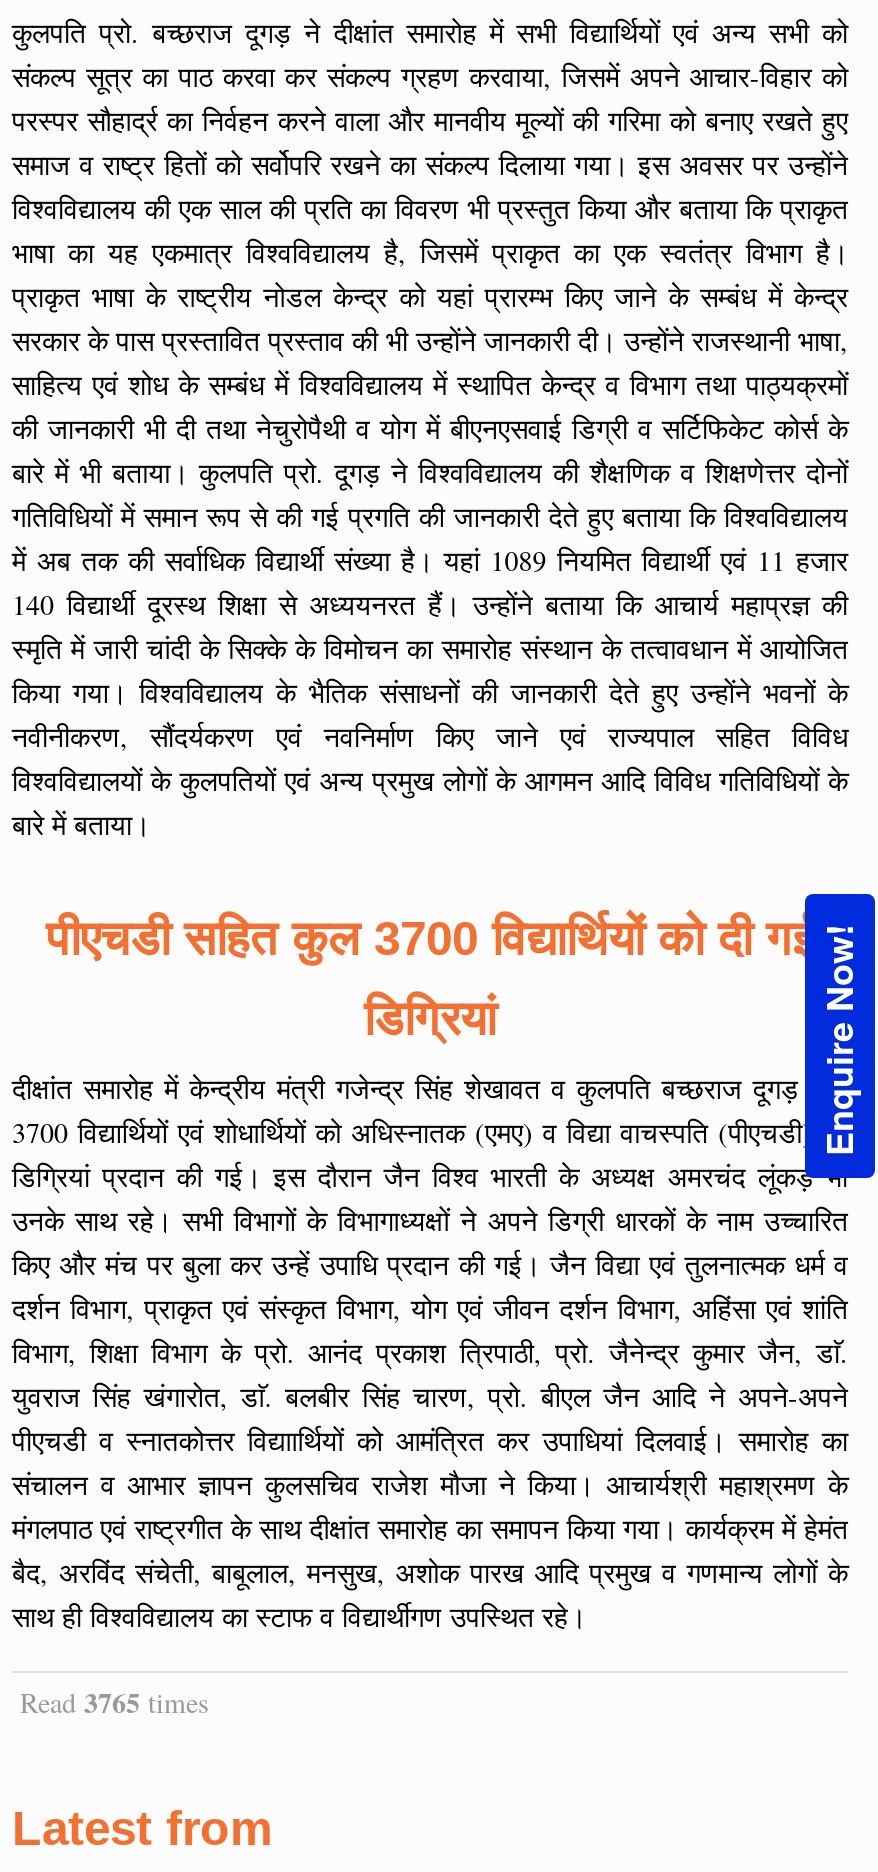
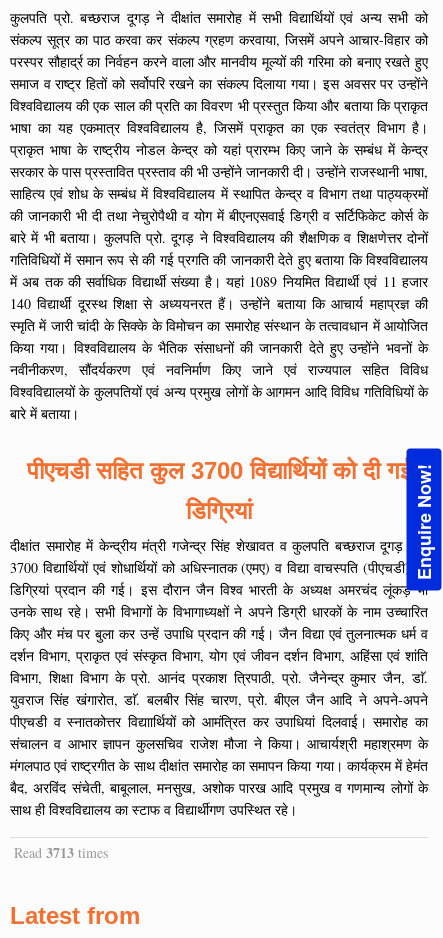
- Read 3765 times
+ Read 3713 times
